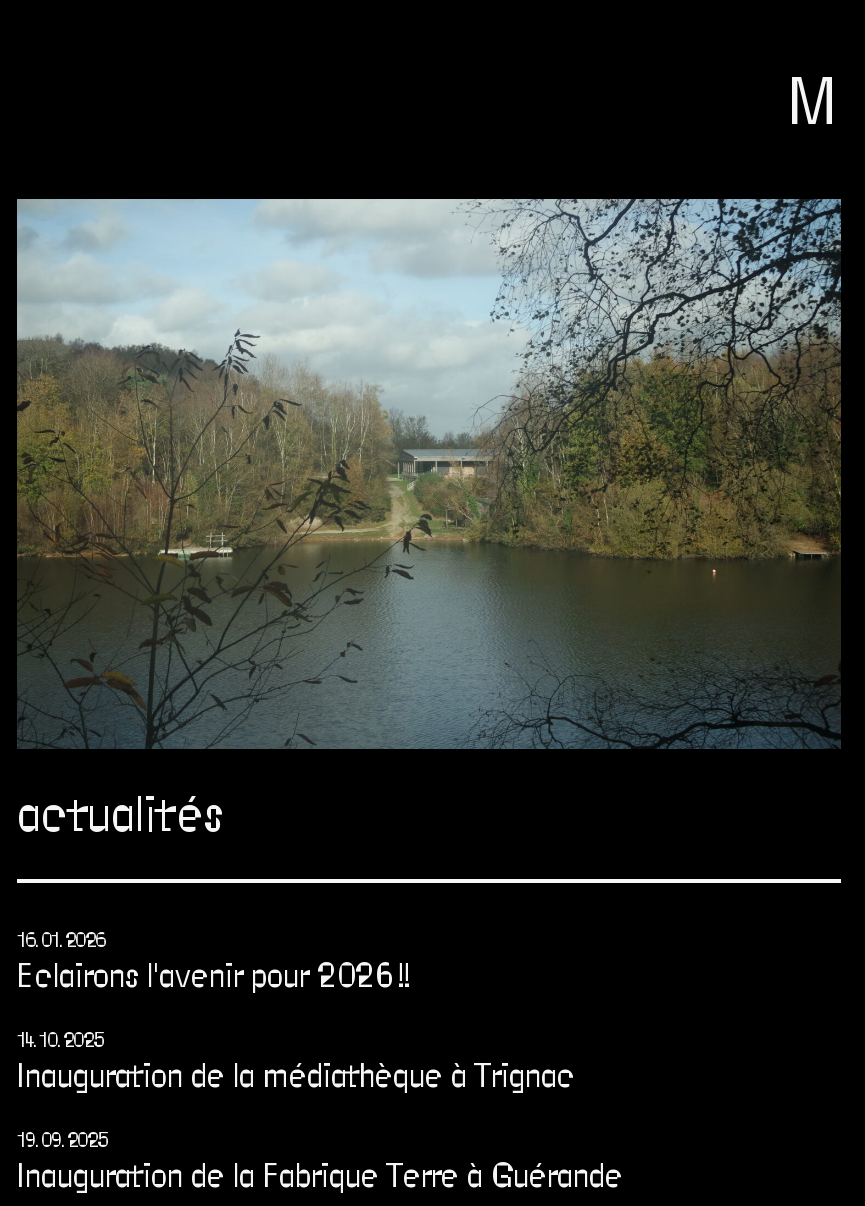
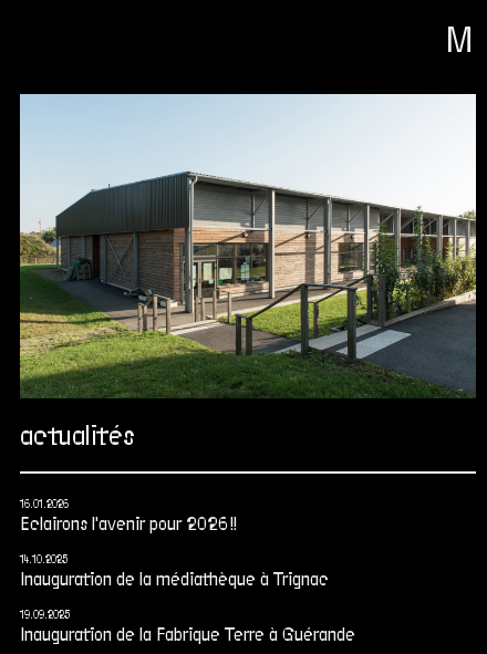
- [image]
+ [image]
